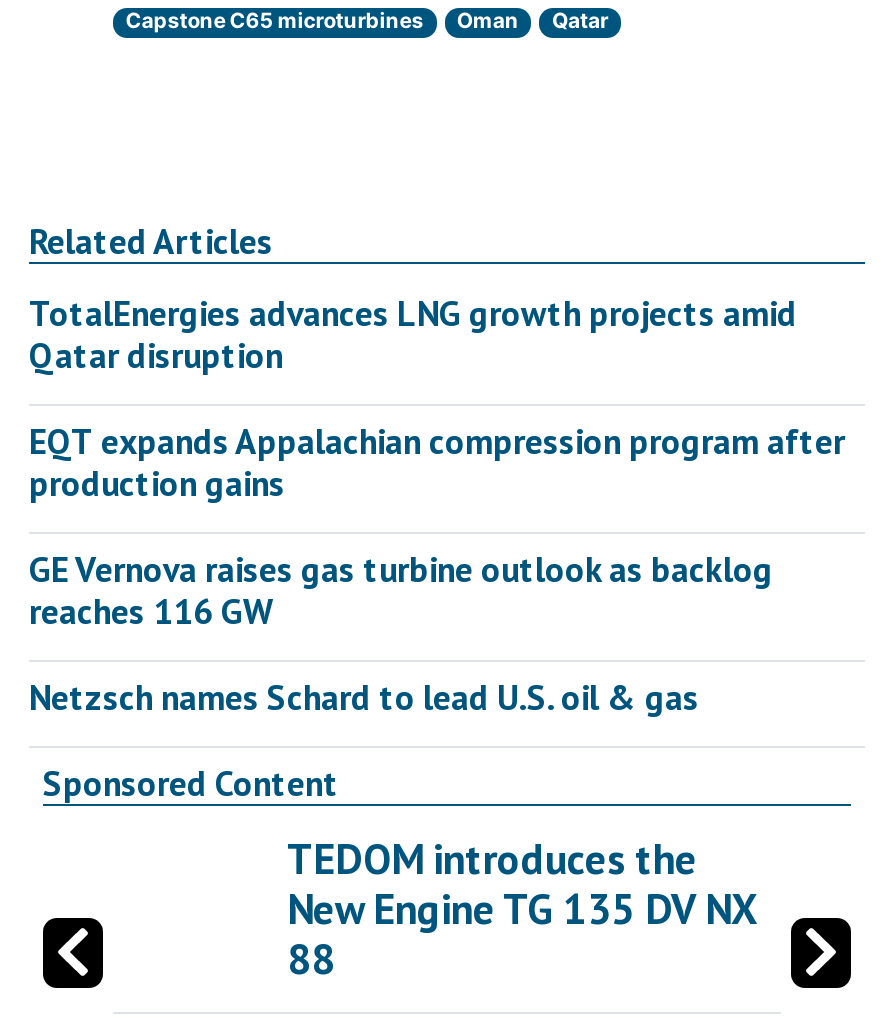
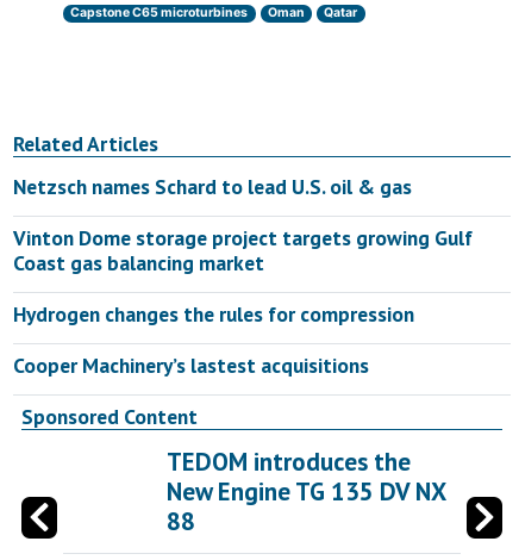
- TotalEnergies advances LNG growth projects amid
- Qatar disruption
- EQT expands Appalachian compression program after
- production gains
- GE Vernova raises gas turbine outlook as backlog
- reaches 116 GW

moved up: Netzsch names Schard to lead U.S. oil & gas

+ Vinton Dome storage project targets growing Gulf
+ Coast gas balancing market
+ Hydrogen changes the rules for compression
+ Cooper Machinery’s lastest acquisitions
